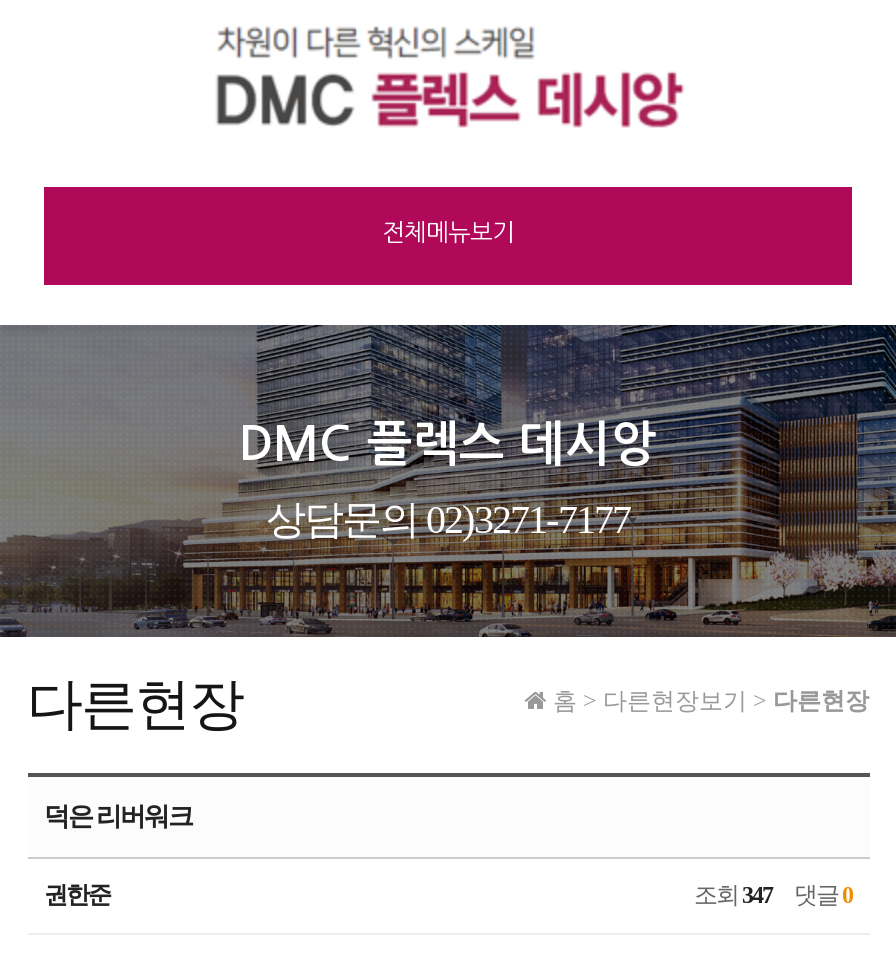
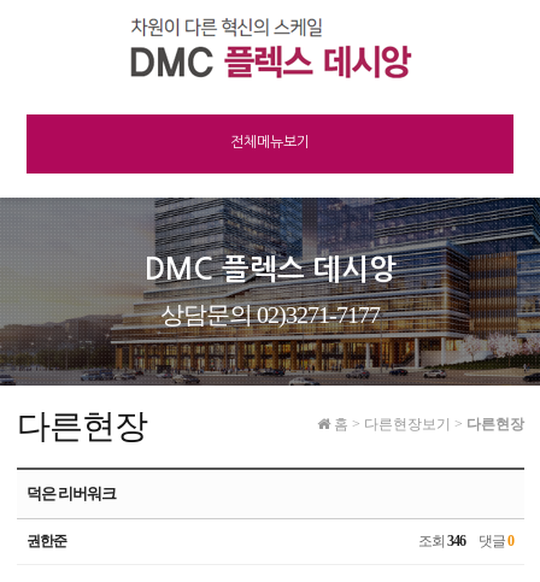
- 조회 347 댓글 0
+ 조회 346 댓글 0
